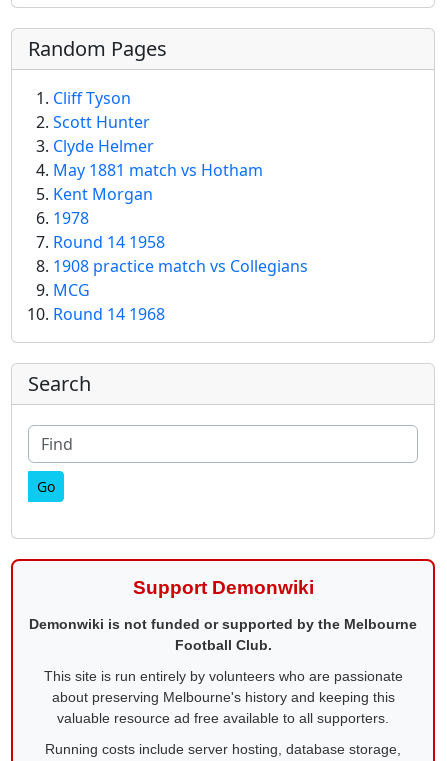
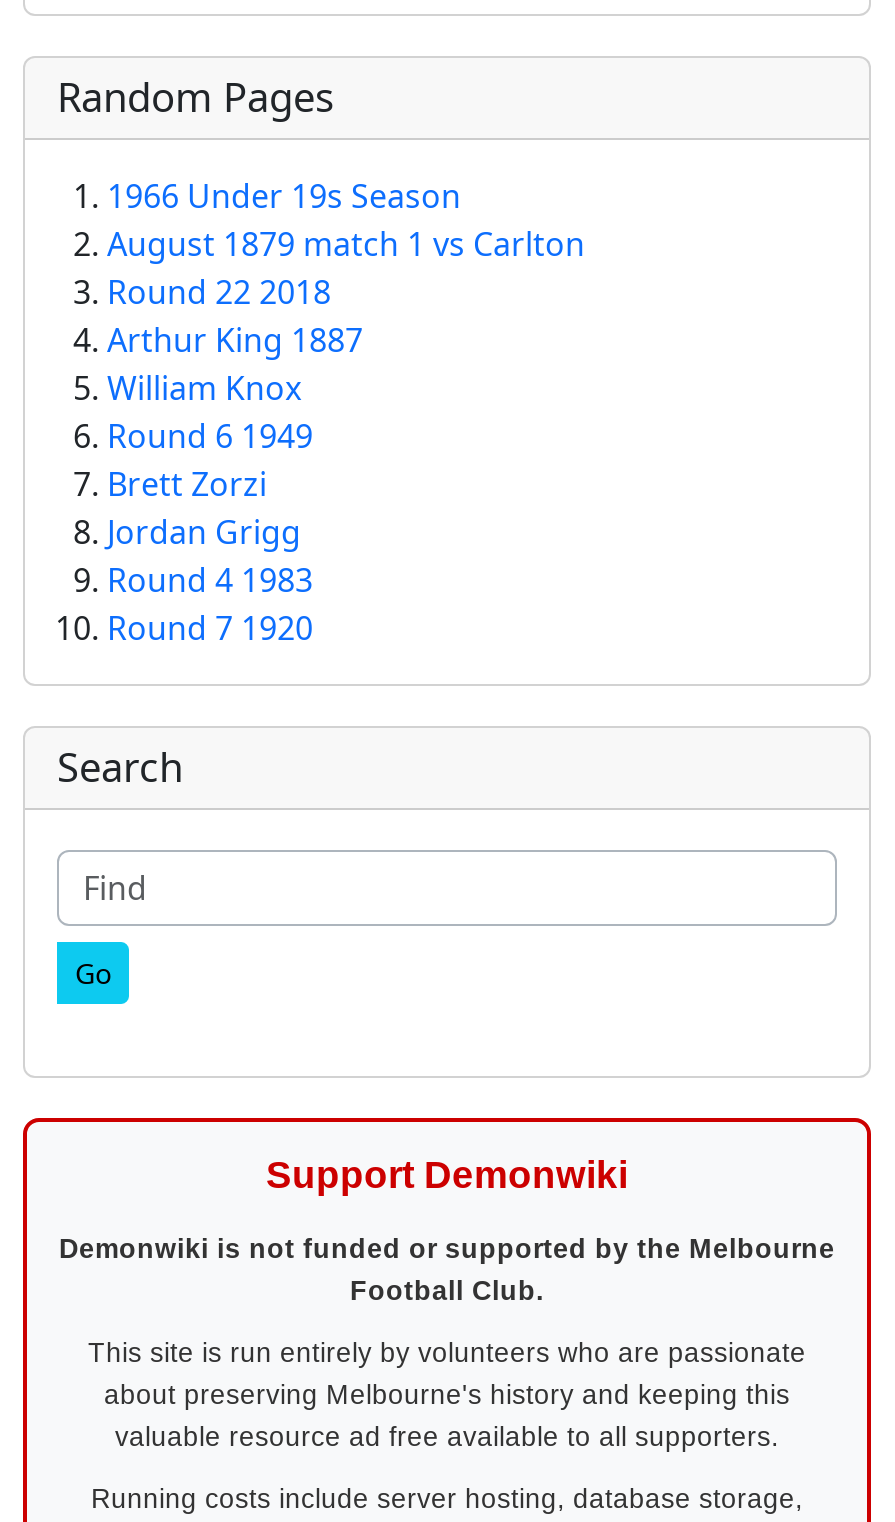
- Cliff Tyson
- Scott Hunter
- Clyde Helmer
- May 1881 match vs Hotham
- Kent Morgan
- 1978
- Round 14 1958
- 1908 practice match vs Collegians
- MCG
- Round 14 1968
+ 1966 Under 19s Season
+ August 1879 match 1 vs Carlton
+ Round 22 2018
+ Arthur King 1887
+ William Knox
+ Round 6 1949
+ Brett Zorzi
+ Jordan Grigg
+ Round 4 1983
+ Round 7 1920
